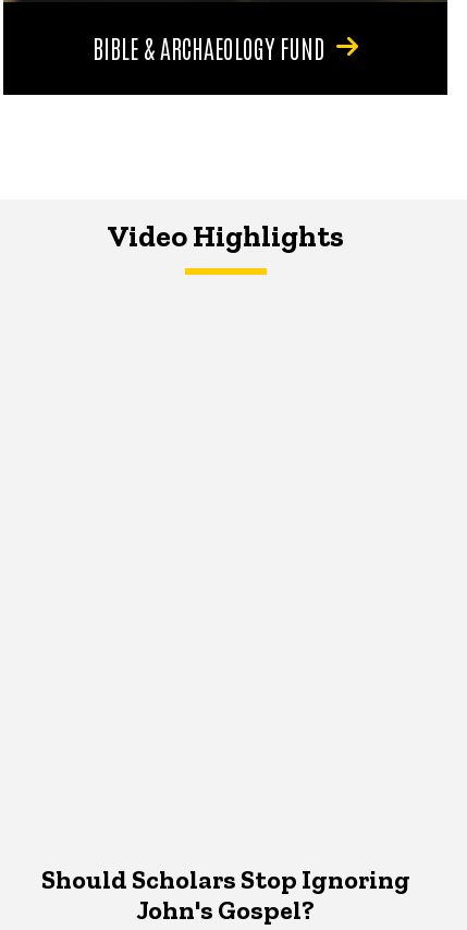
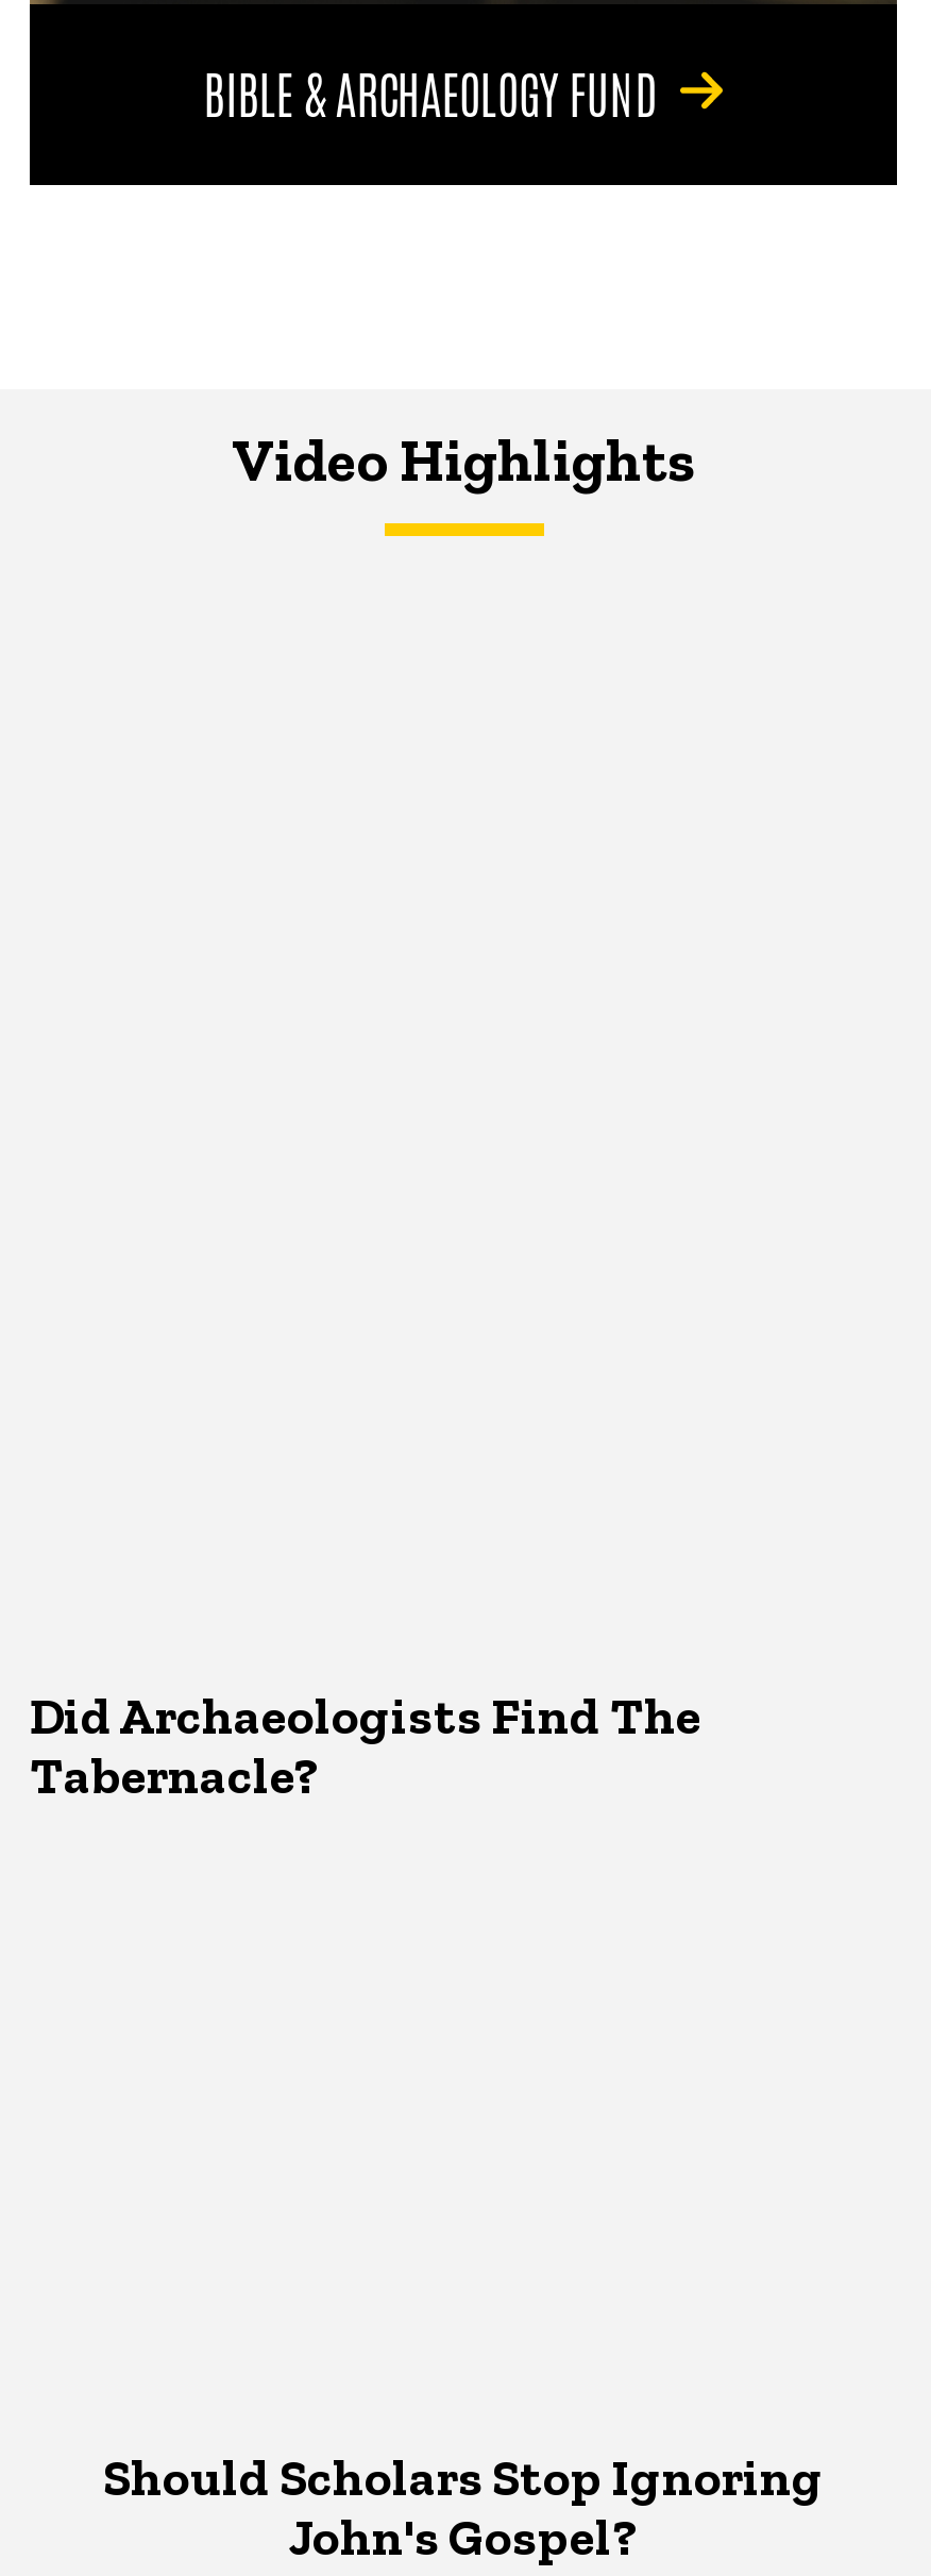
+ Did Archaeologists Find The
+ Tabernacle?
